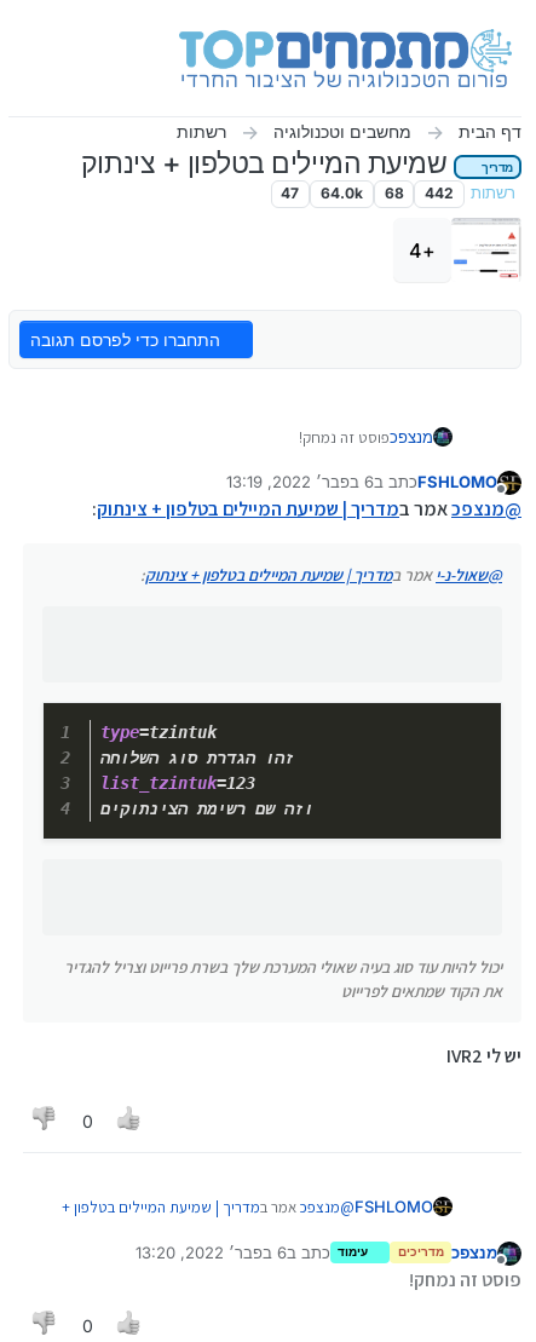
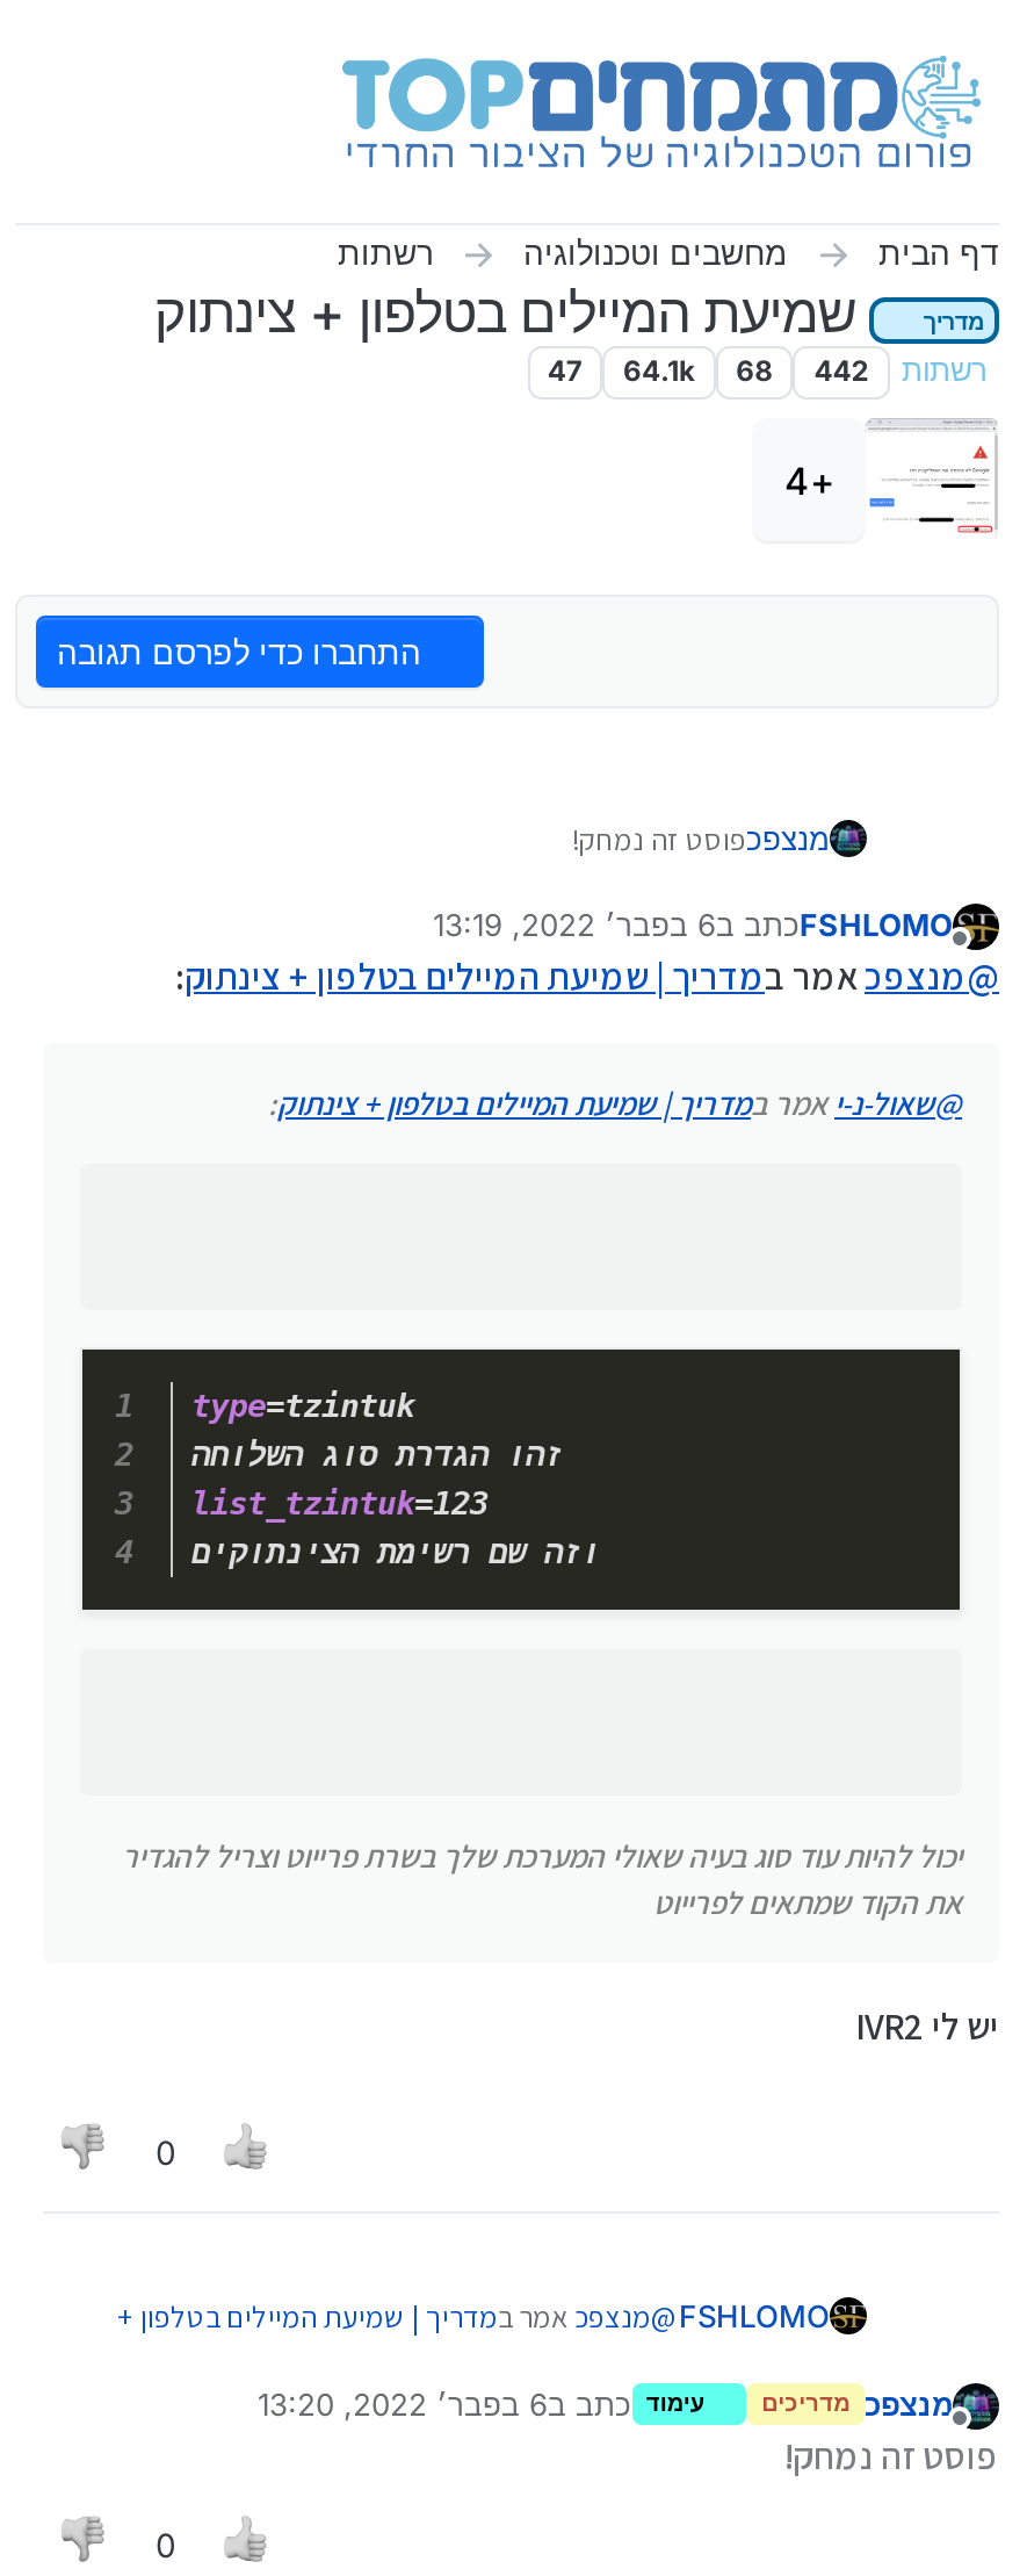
- רשתות 442 68 64.0k 47
+ רשתות 442 68 64.1k 47
